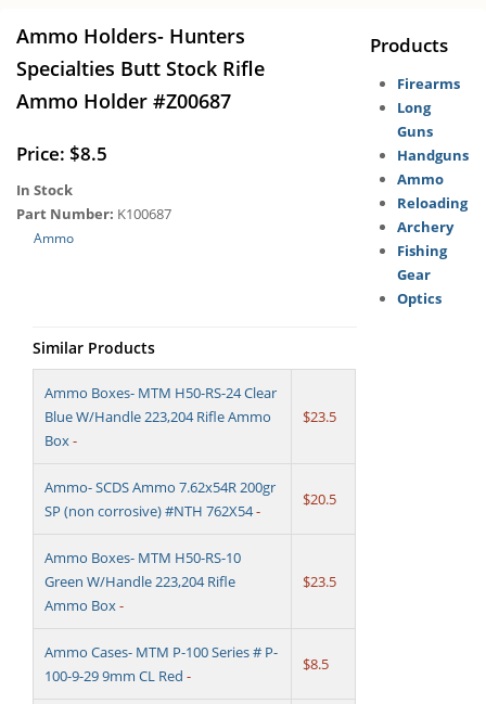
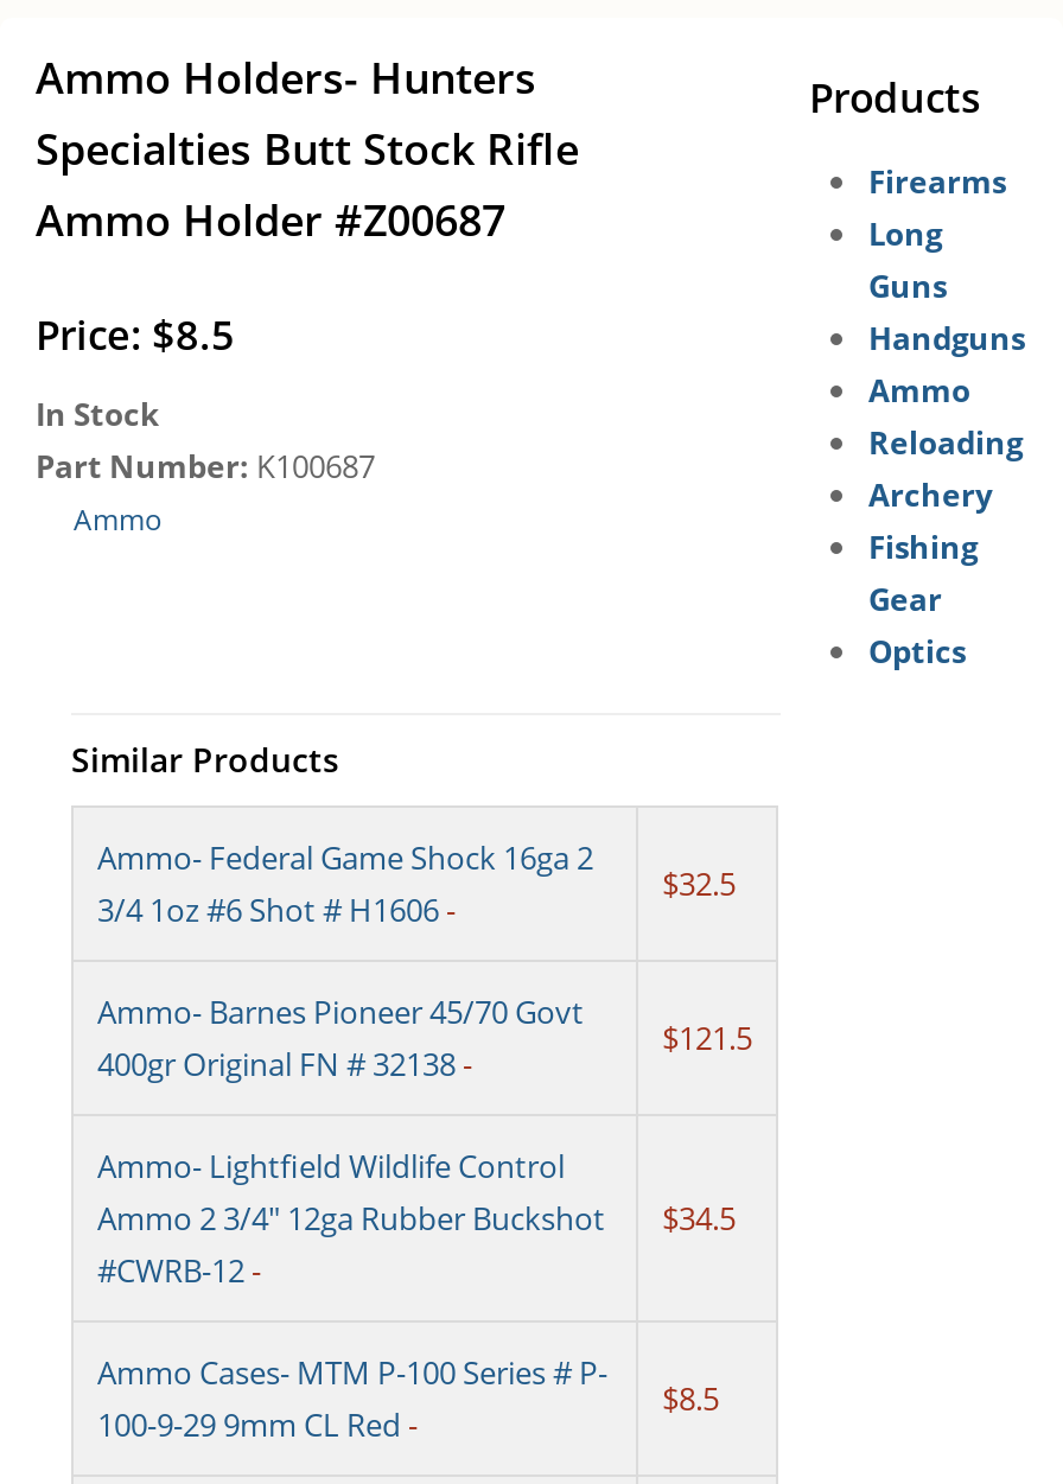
- Ammo Boxes- MTM H50-RS-24 Clear
- Blue W/Handle 223,204 Rifle Ammo
- Box -
+ Ammo- Federal Game Shock 16ga 2
+ 3/4 1oz #6 Shot # H1606 -

- $23.5
+ $32.5

- Ammo- SCDS Ammo 7.62x54R 200gr
- SP (non corrosive) #NTH 762X54 -
+ Ammo- Barnes Pioneer 45/70 Govt
+ 400gr Original FN # 32138 -

- $20.5
+ $121.5

- Ammo Boxes- MTM H50-RS-10
- Green W/Handle 223,204 Rifle
- Ammo Box -
+ Ammo- Lightfield Wildlife Control
+ Ammo 2 3/4" 12ga Rubber Buckshot
+ #CWRB-12 -

- $23.5
+ $34.5
